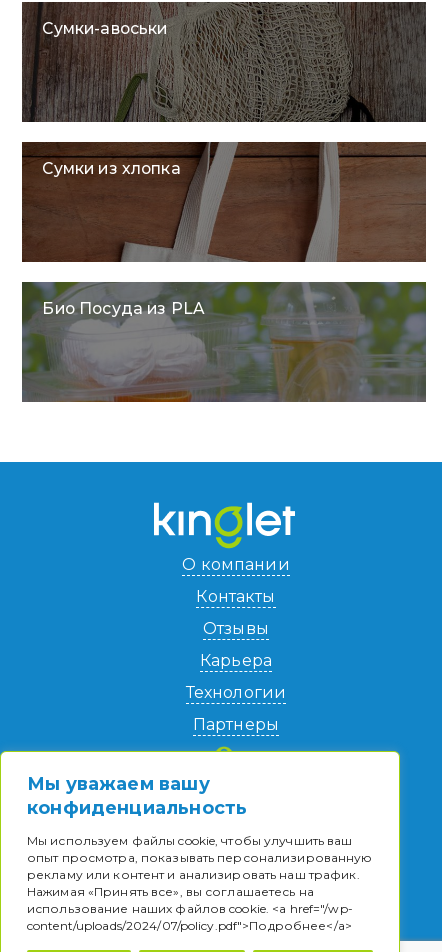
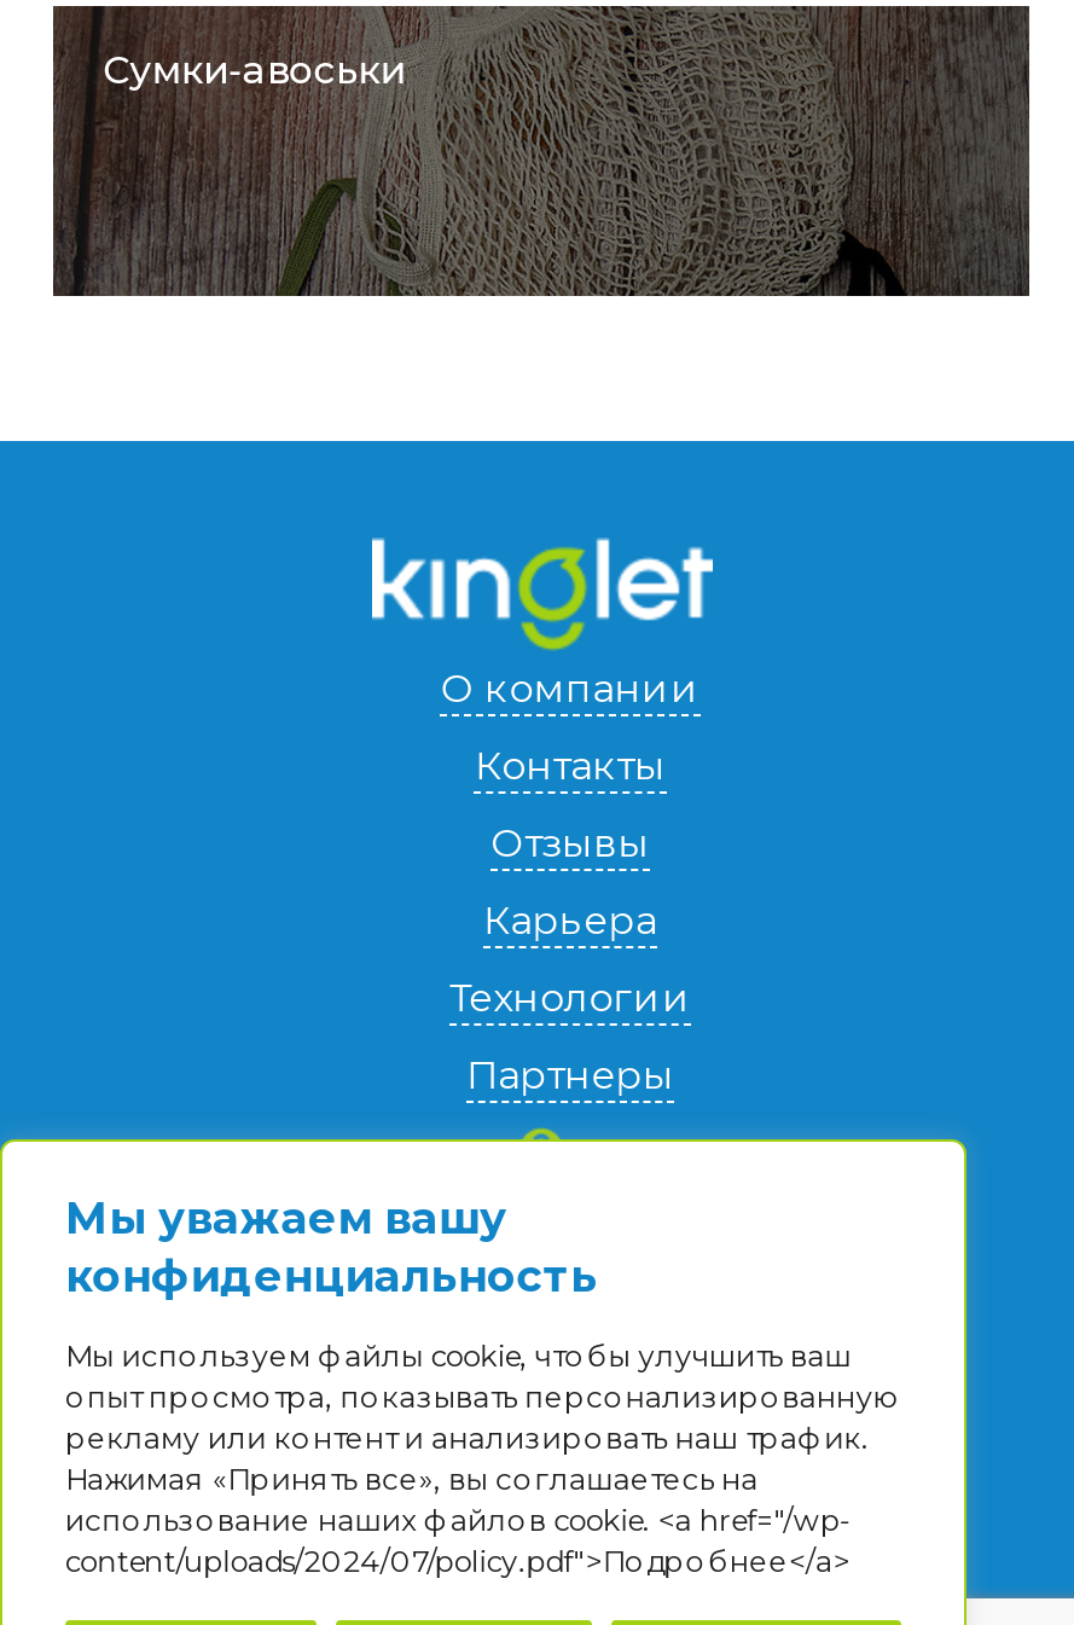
- [image]
- Сумки из хлопка

- [image]
- Био Посуда из PLA
